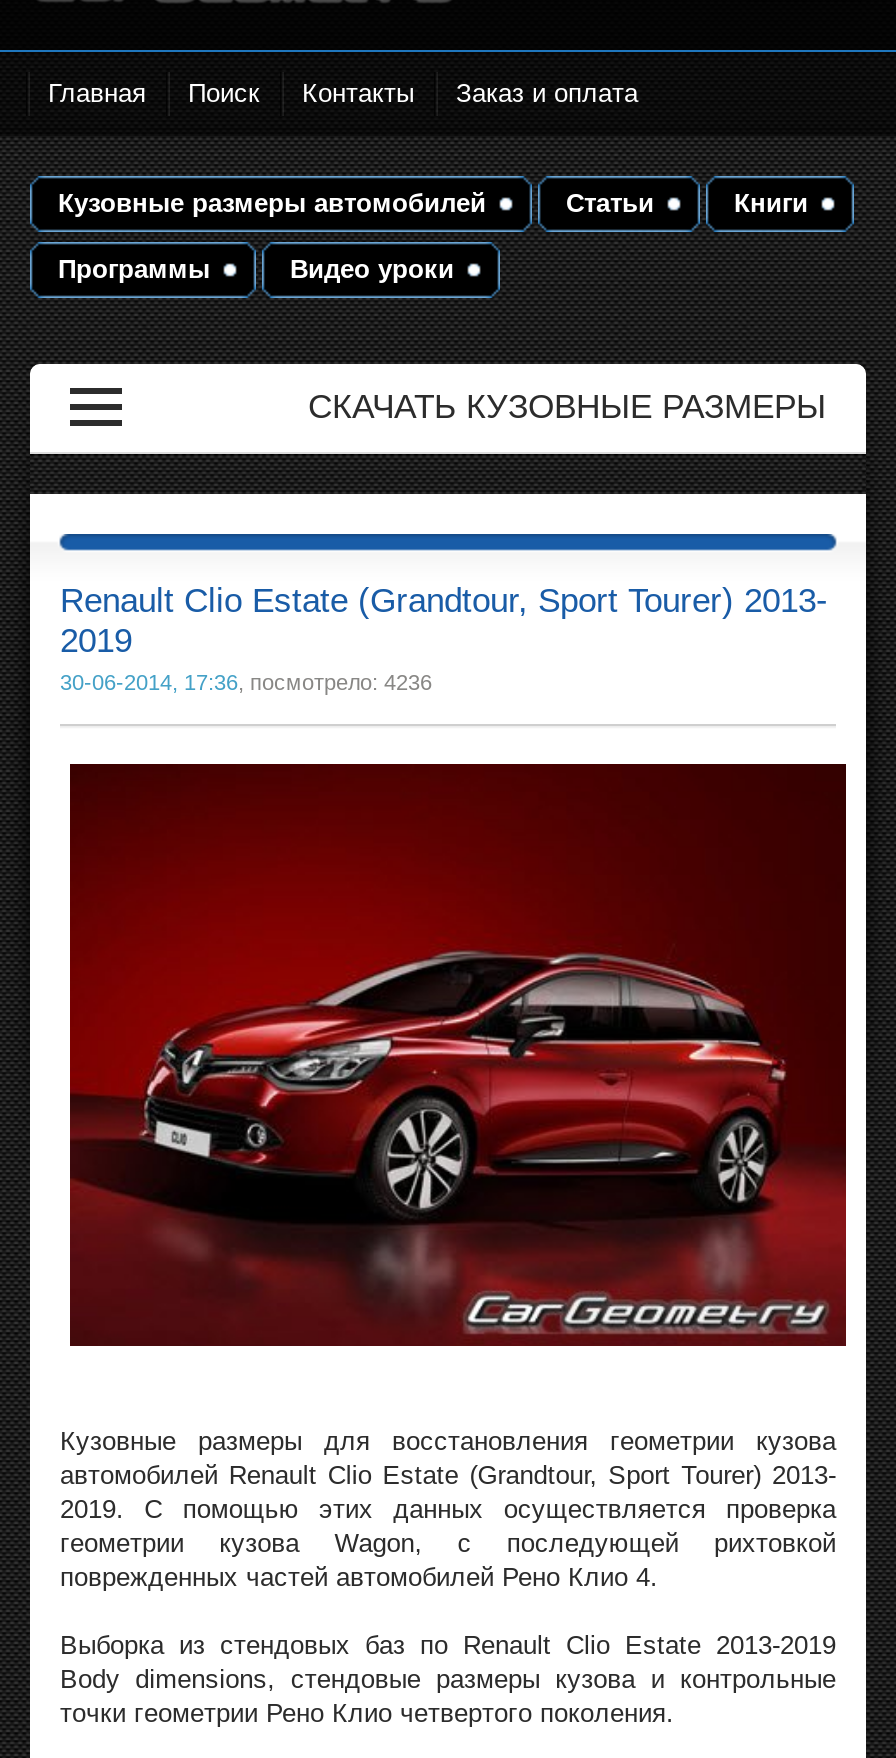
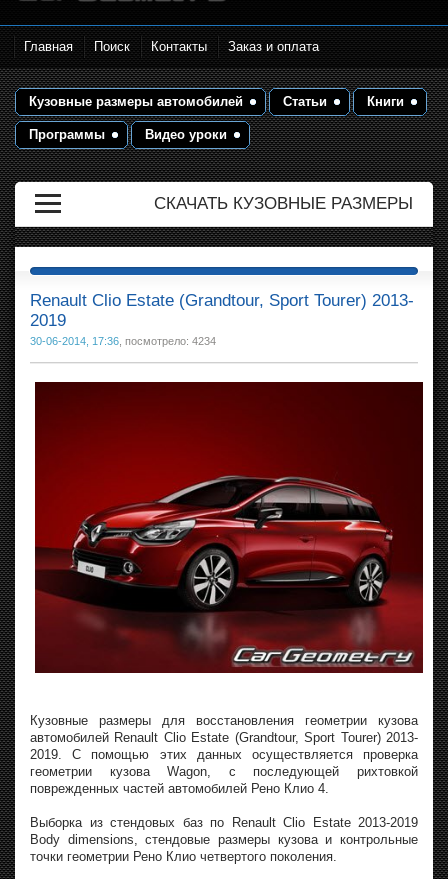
- 30-06-2014, 17:36, посмотрело: 4236
+ 30-06-2014, 17:36, посмотрело: 4234
